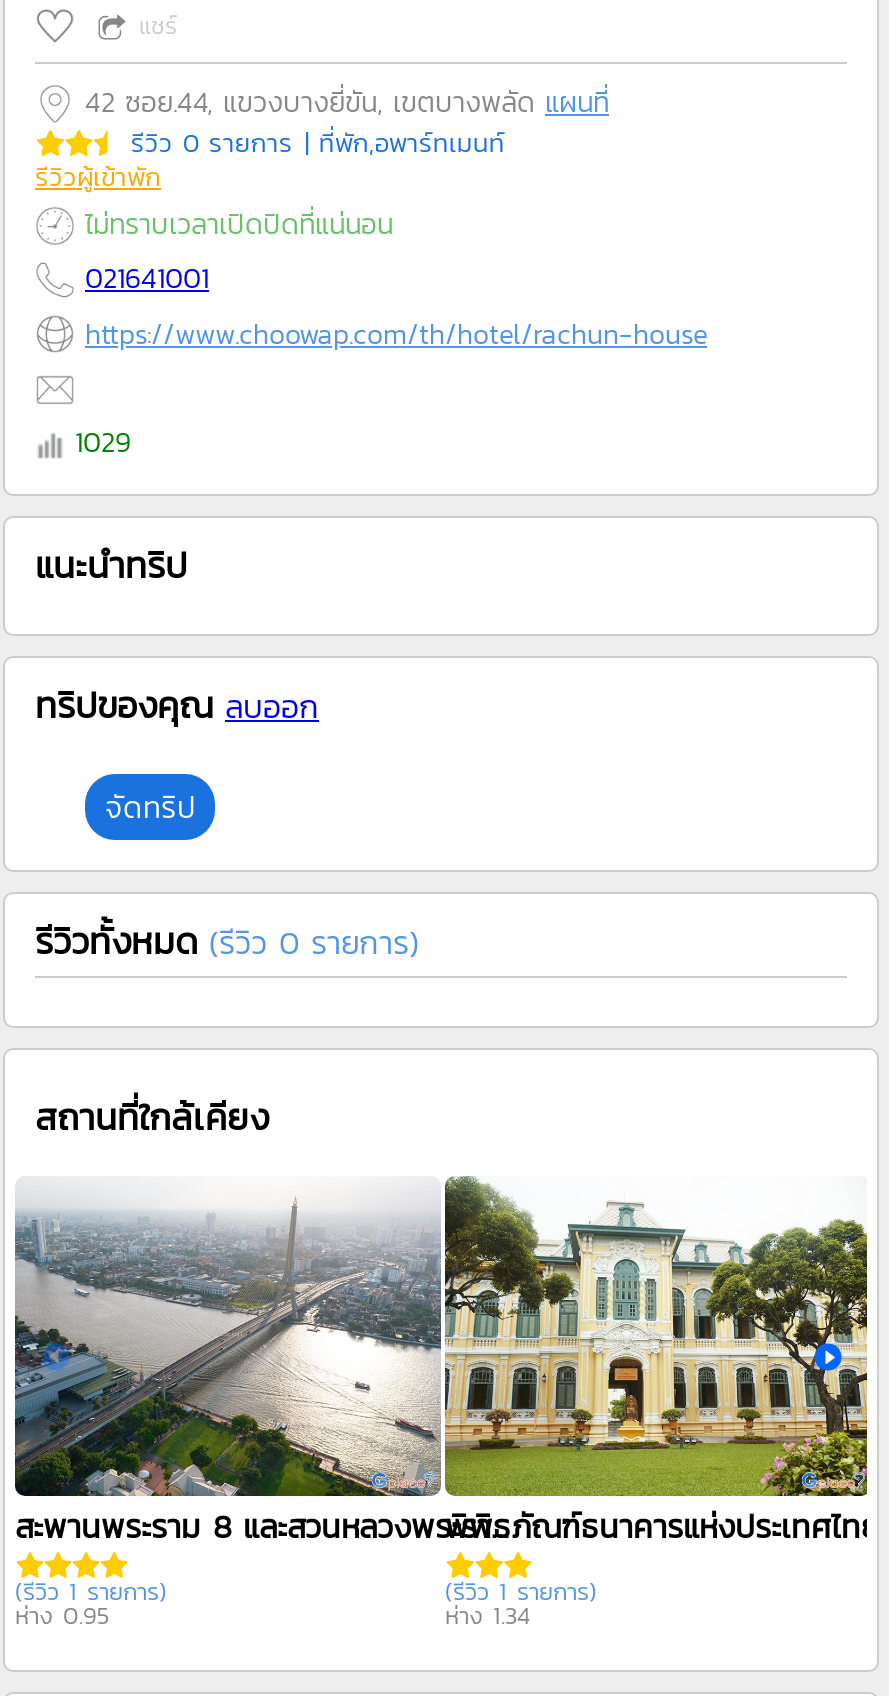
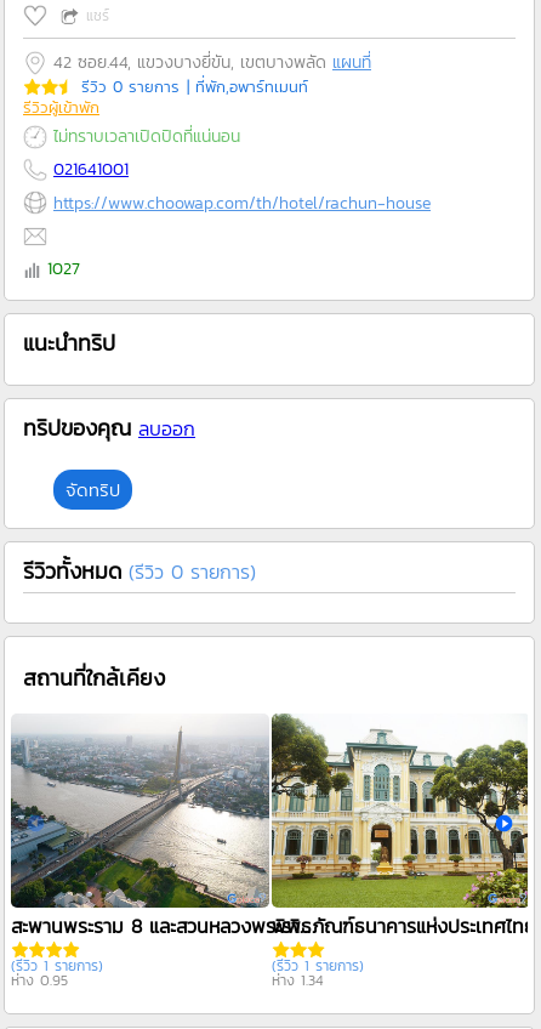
- 1029
+ 1027
